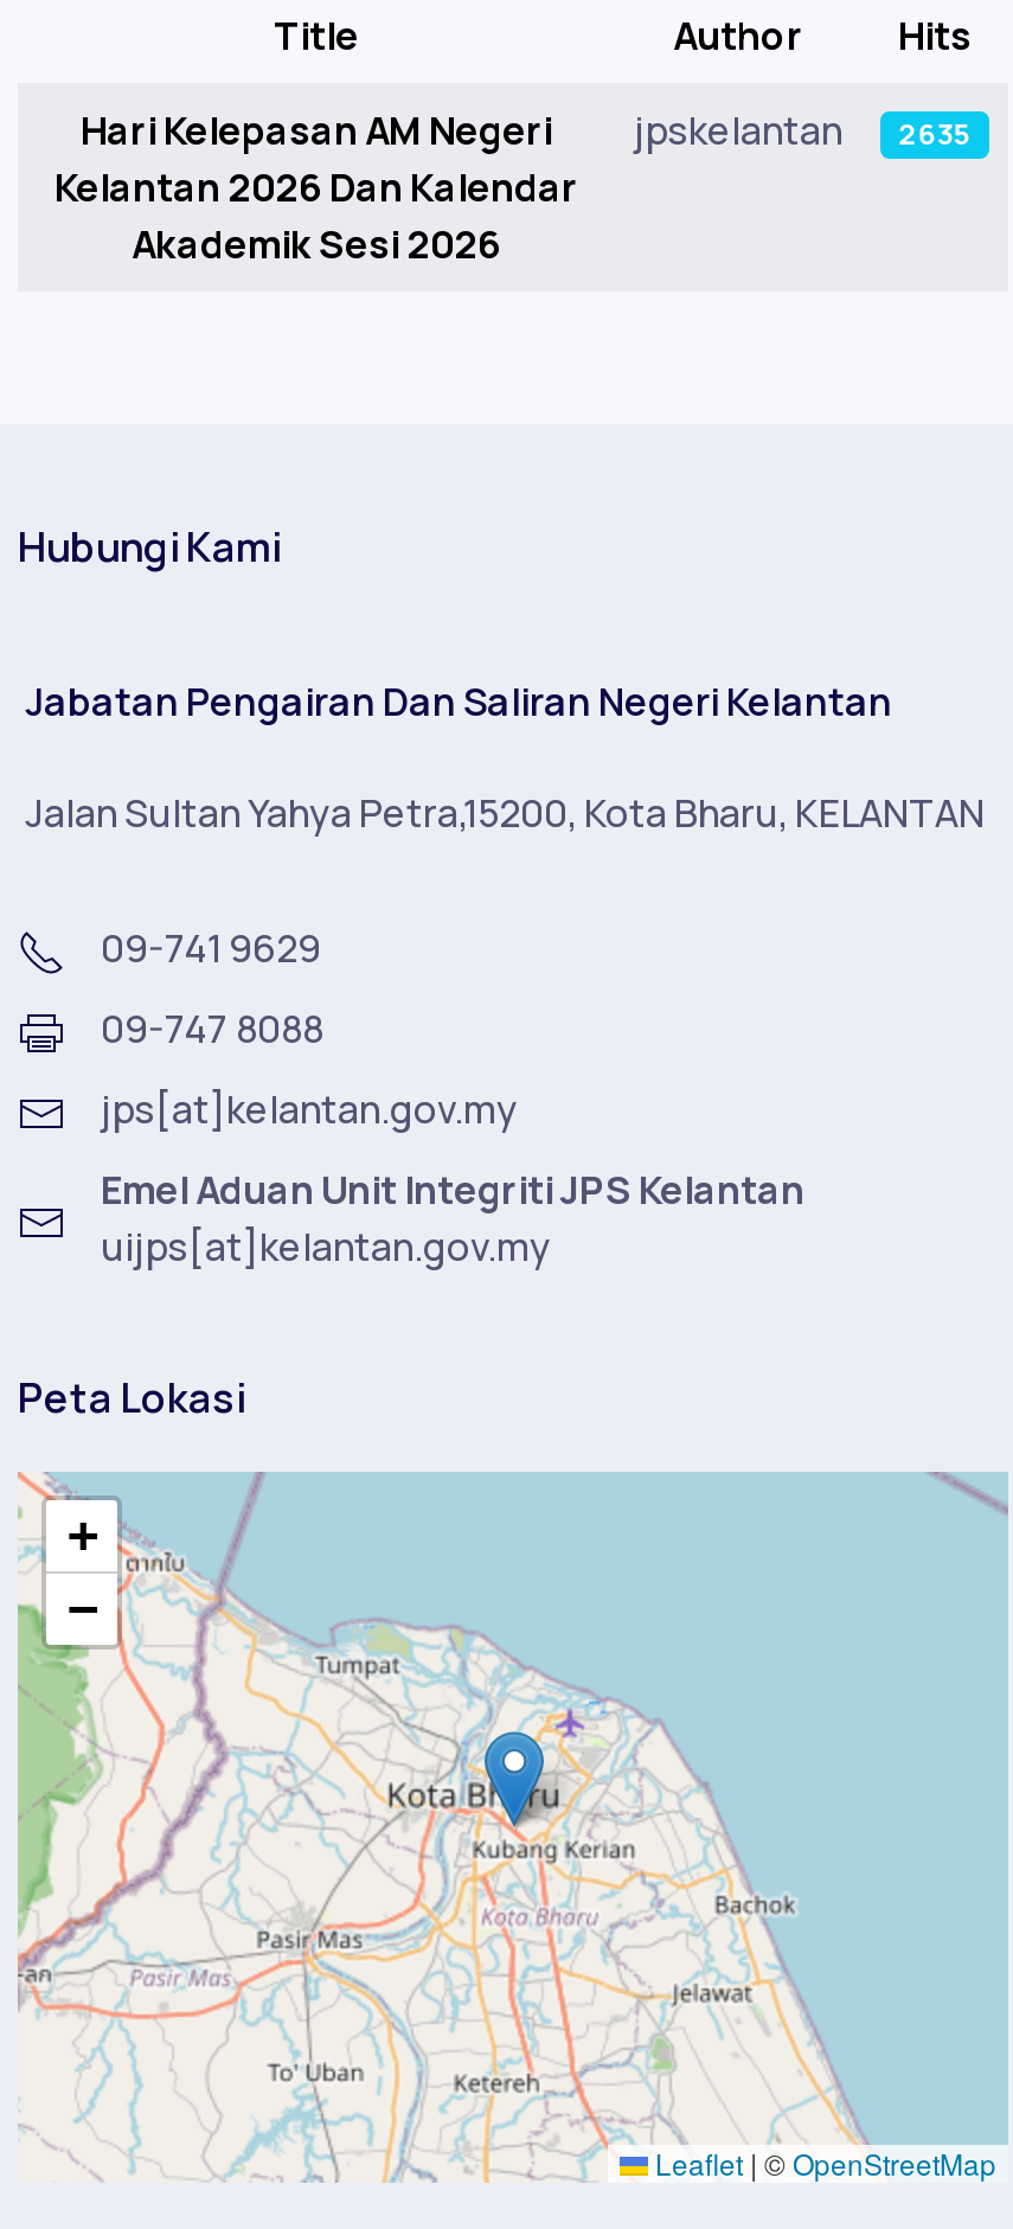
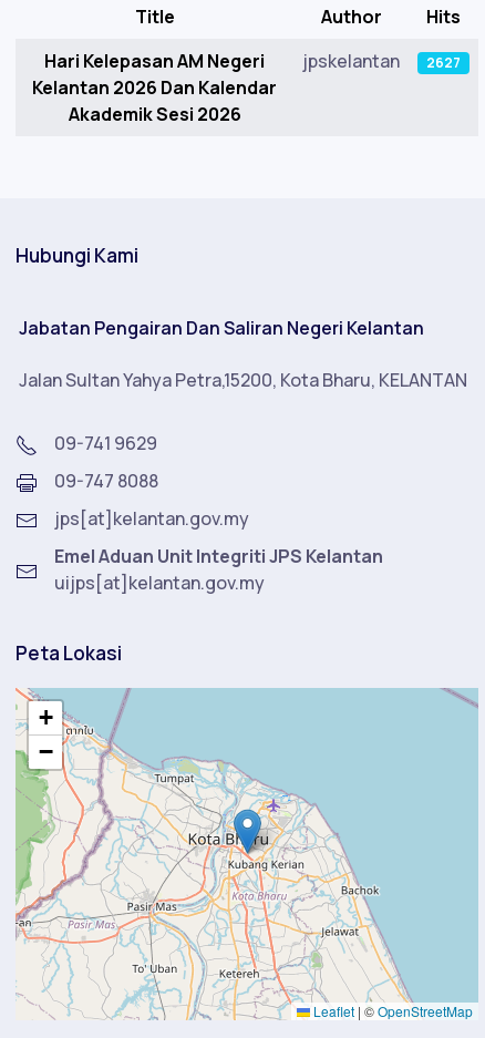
- 2635
+ 2627
